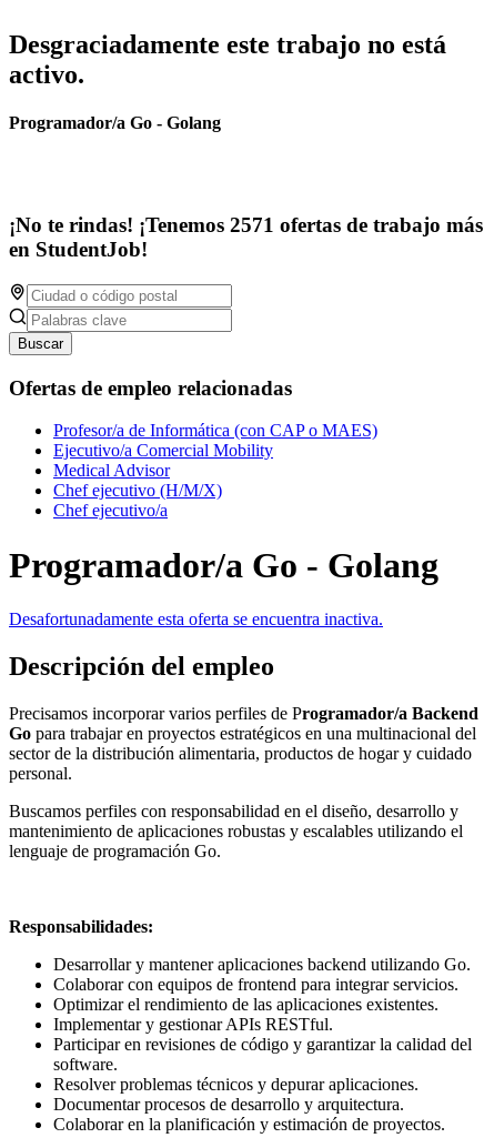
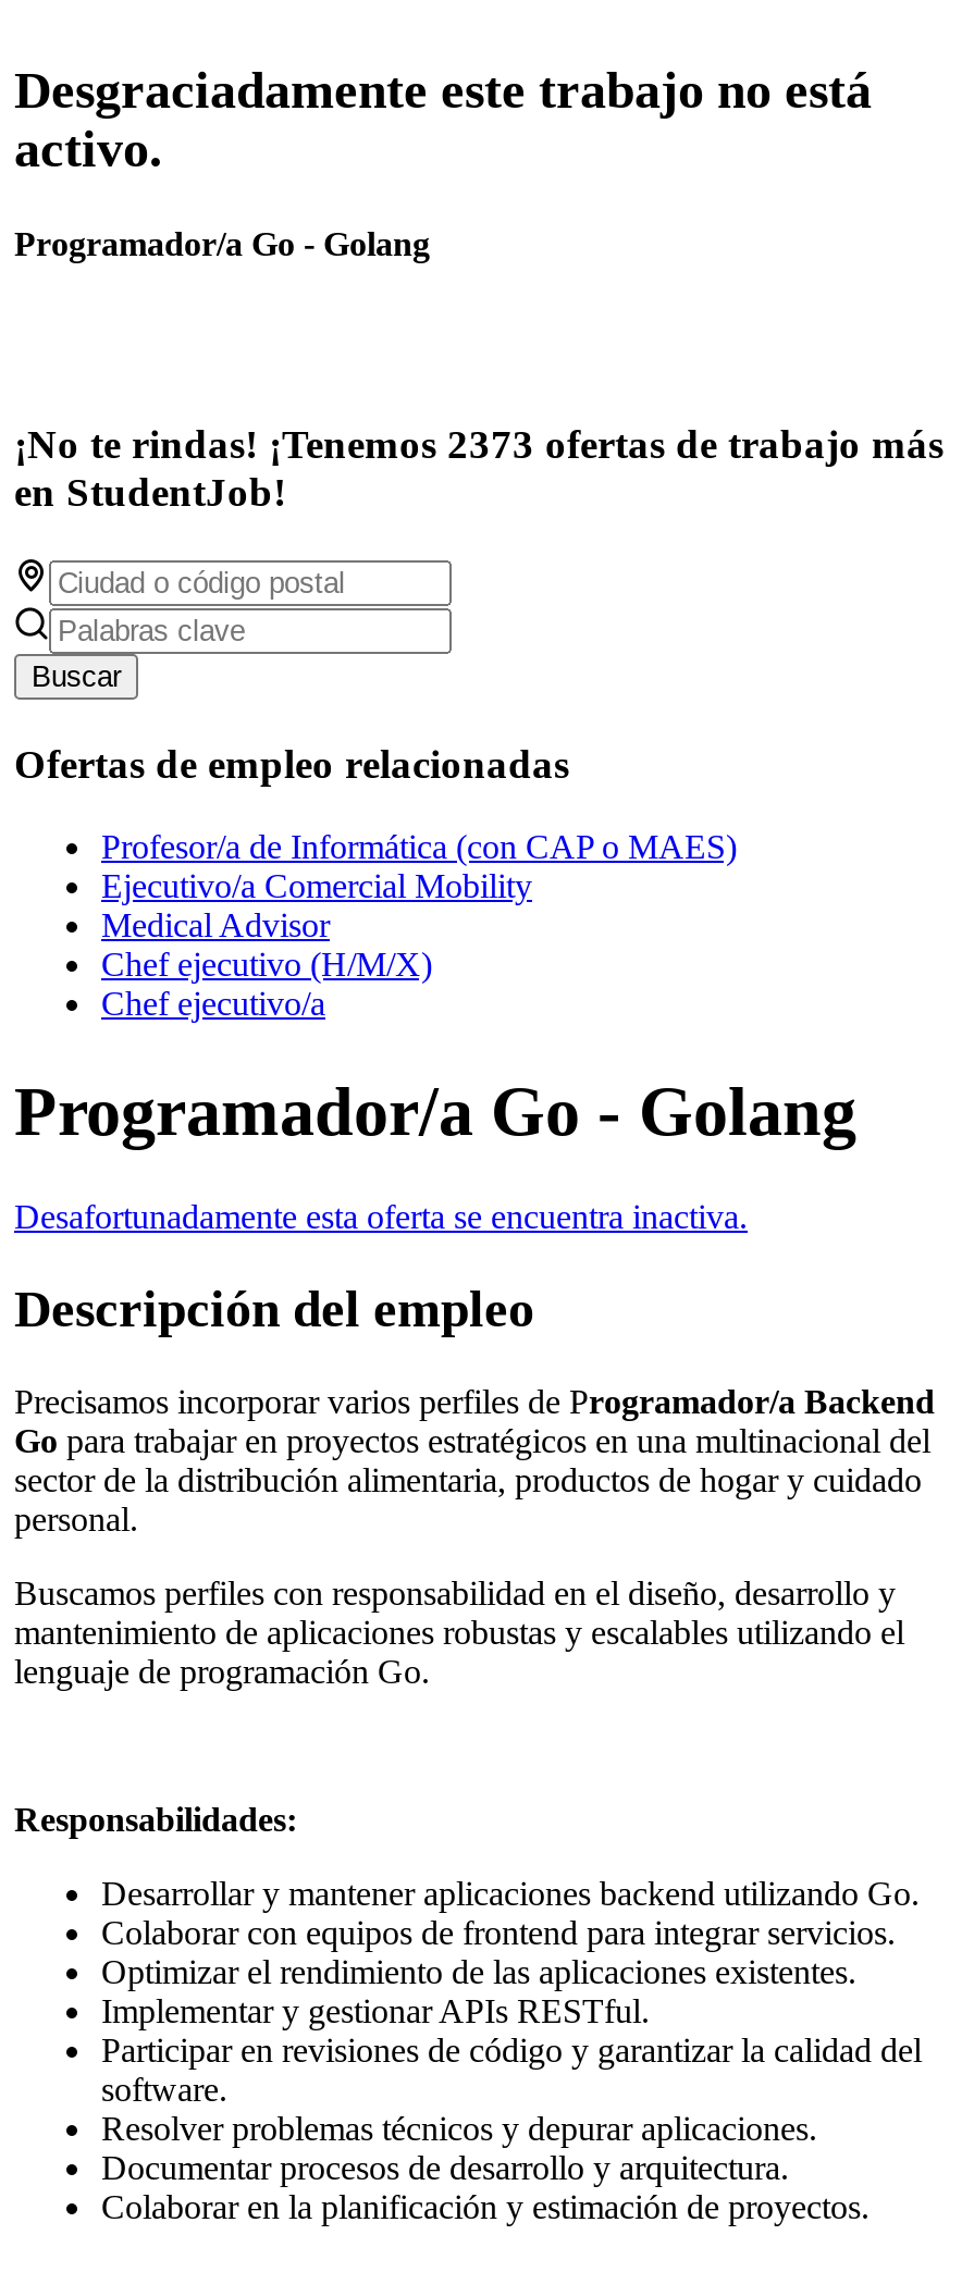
- ¡No te rindas! ¡Tenemos 2571 ofertas de trabajo más
+ ¡No te rindas! ¡Tenemos 2373 ofertas de trabajo más
